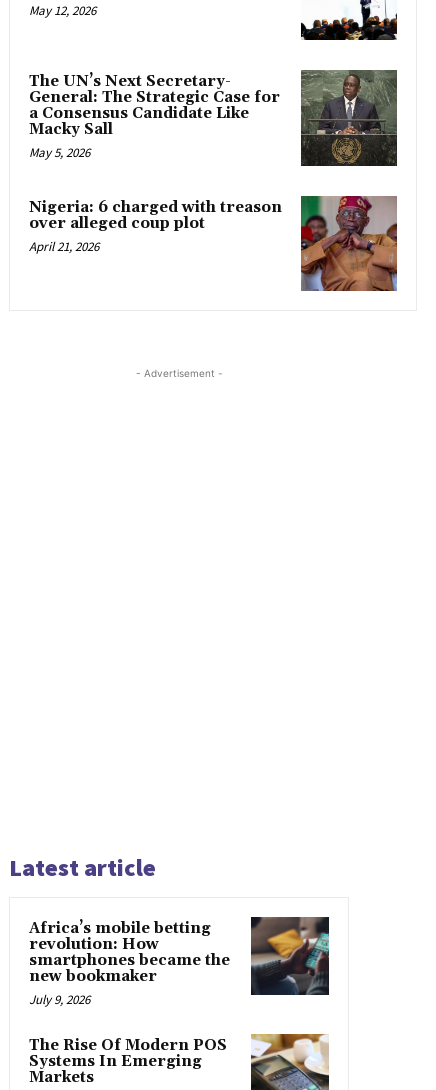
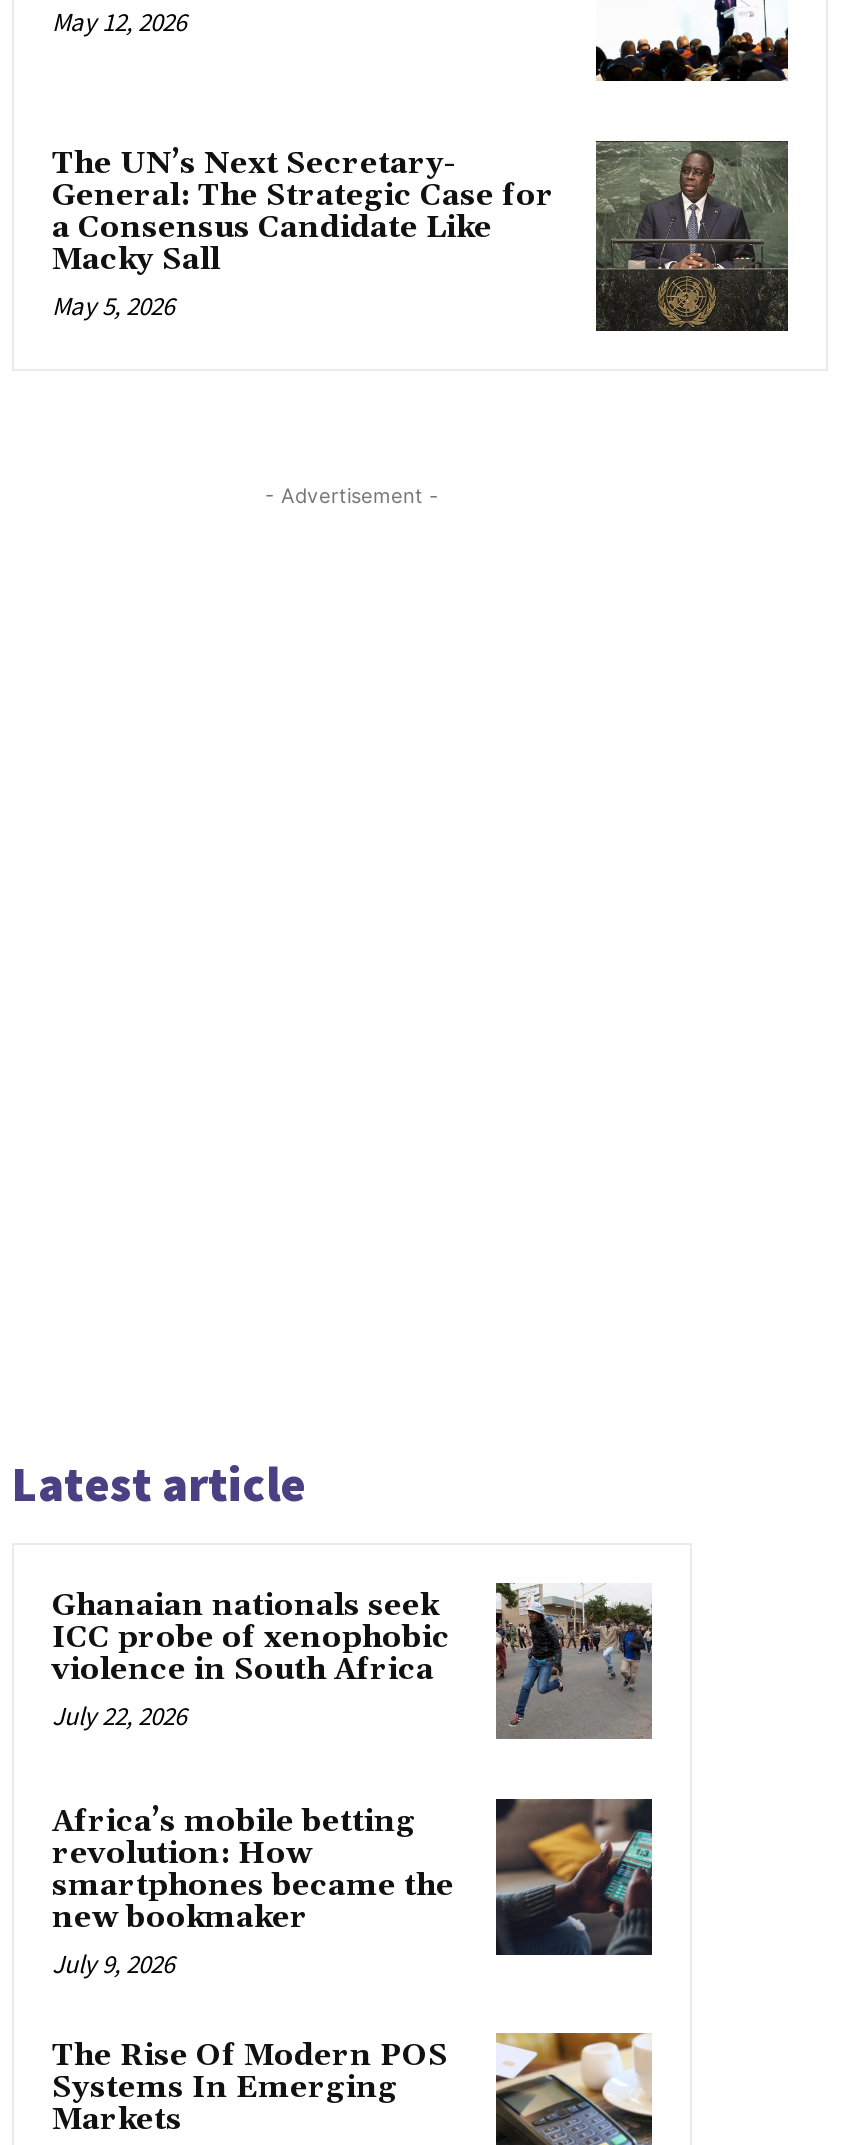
- [image]
- Nigeria: 6 charged with treason
- over alleged coup plot
- April 21, 2026

moved up: - Advertisement - | Latest article

+ [image]
+ Ghanaian nationals seek
+ ICC probe of xenophobic
+ violence in South Africa
+ July 22, 2026
